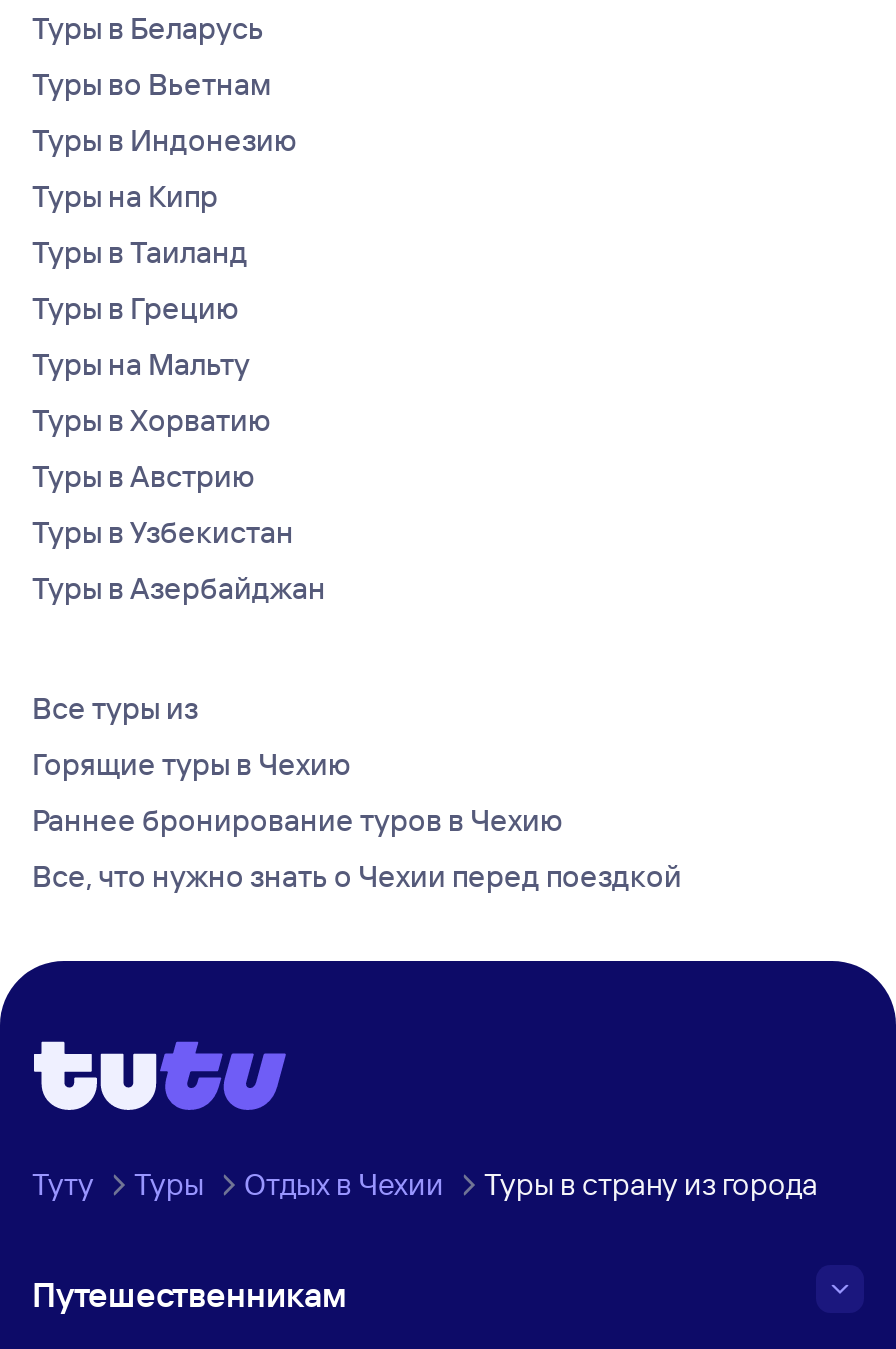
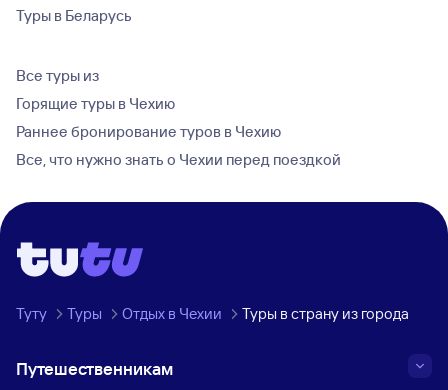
- Туры во Вьетнам
- Туры в Индонезию
- Туры на Кипр
- Туры в Таиланд
- Туры в Грецию
- Туры на Мальту
- Туры в Хорватию
- Туры в Австрию
- Туры в Узбекистан
- Туры в Азербайджан
